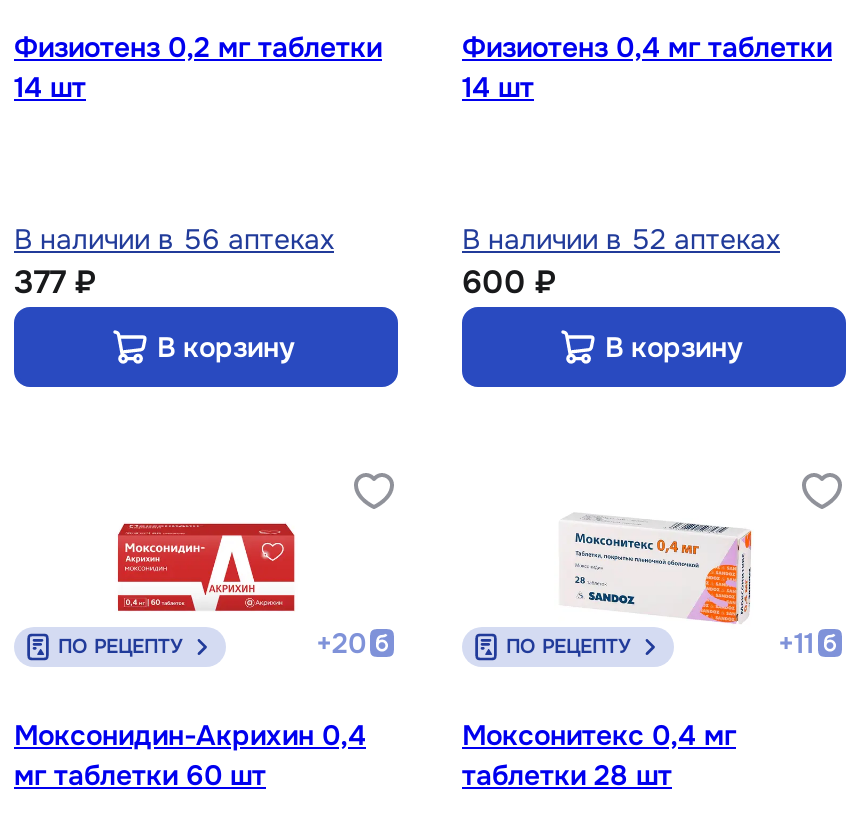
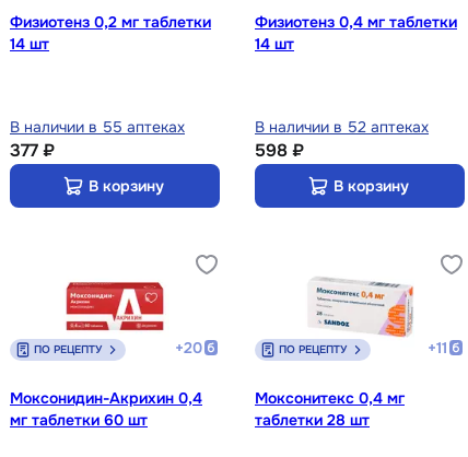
- В наличии в 56 аптеках
+ В наличии в 55 аптеках

- 600 ₽
+ 598 ₽
